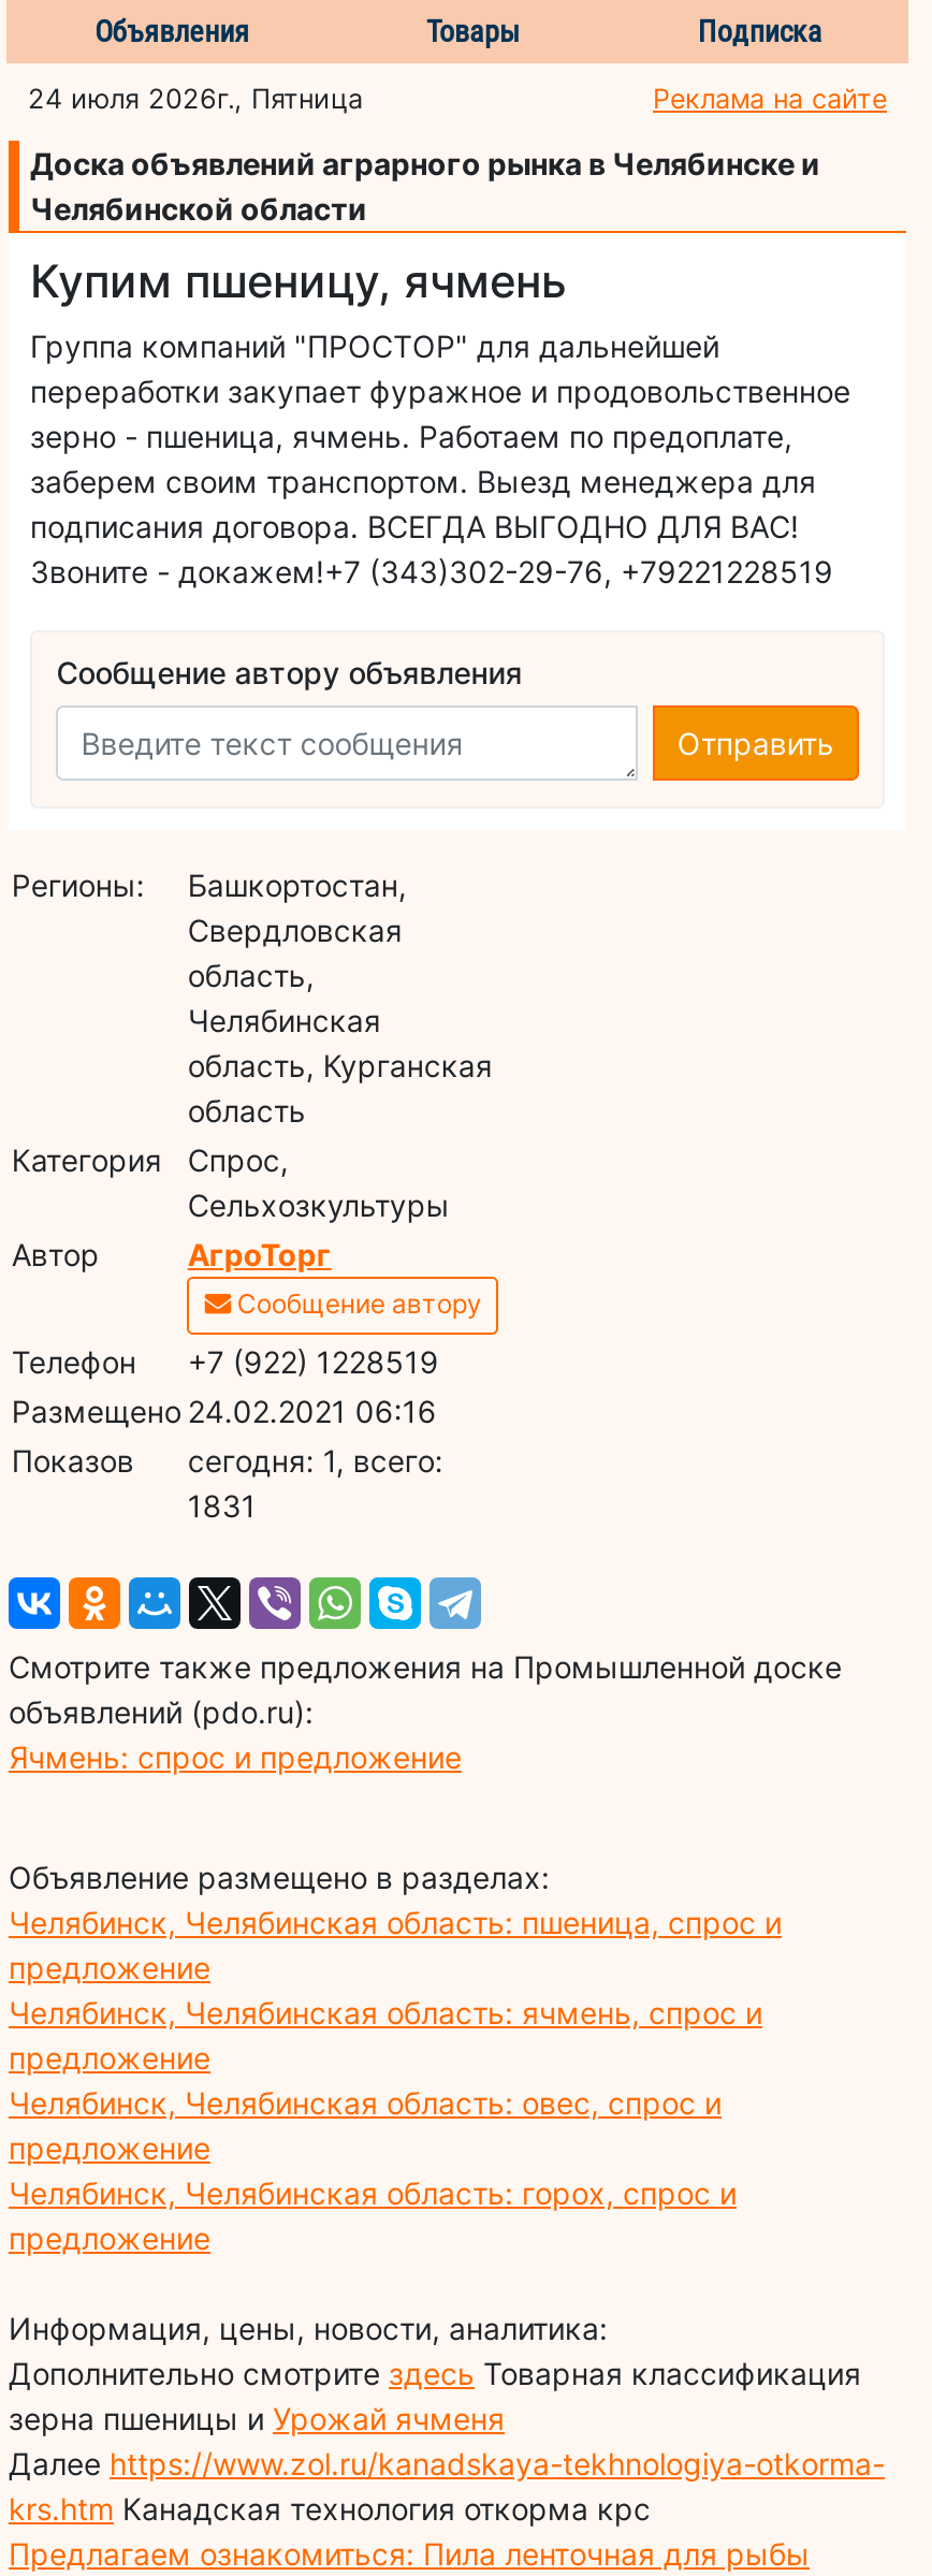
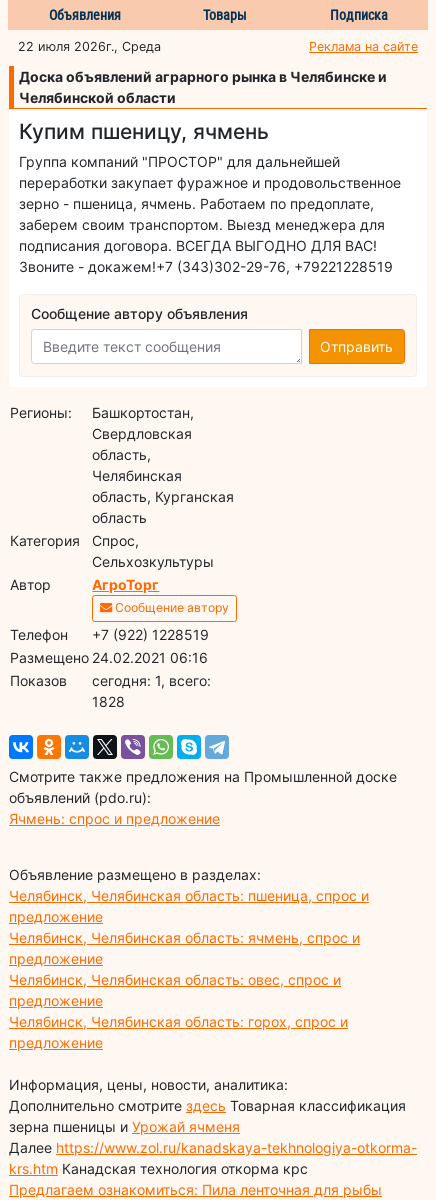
- 24 июля 2026г., Пятница
+ 22 июля 2026г., Среда

- 1831
+ 1828
